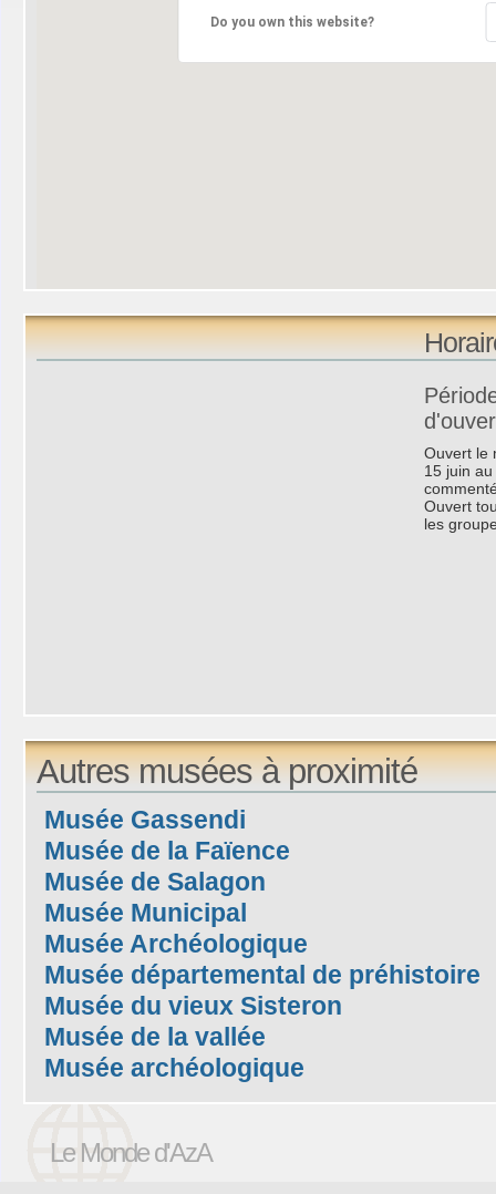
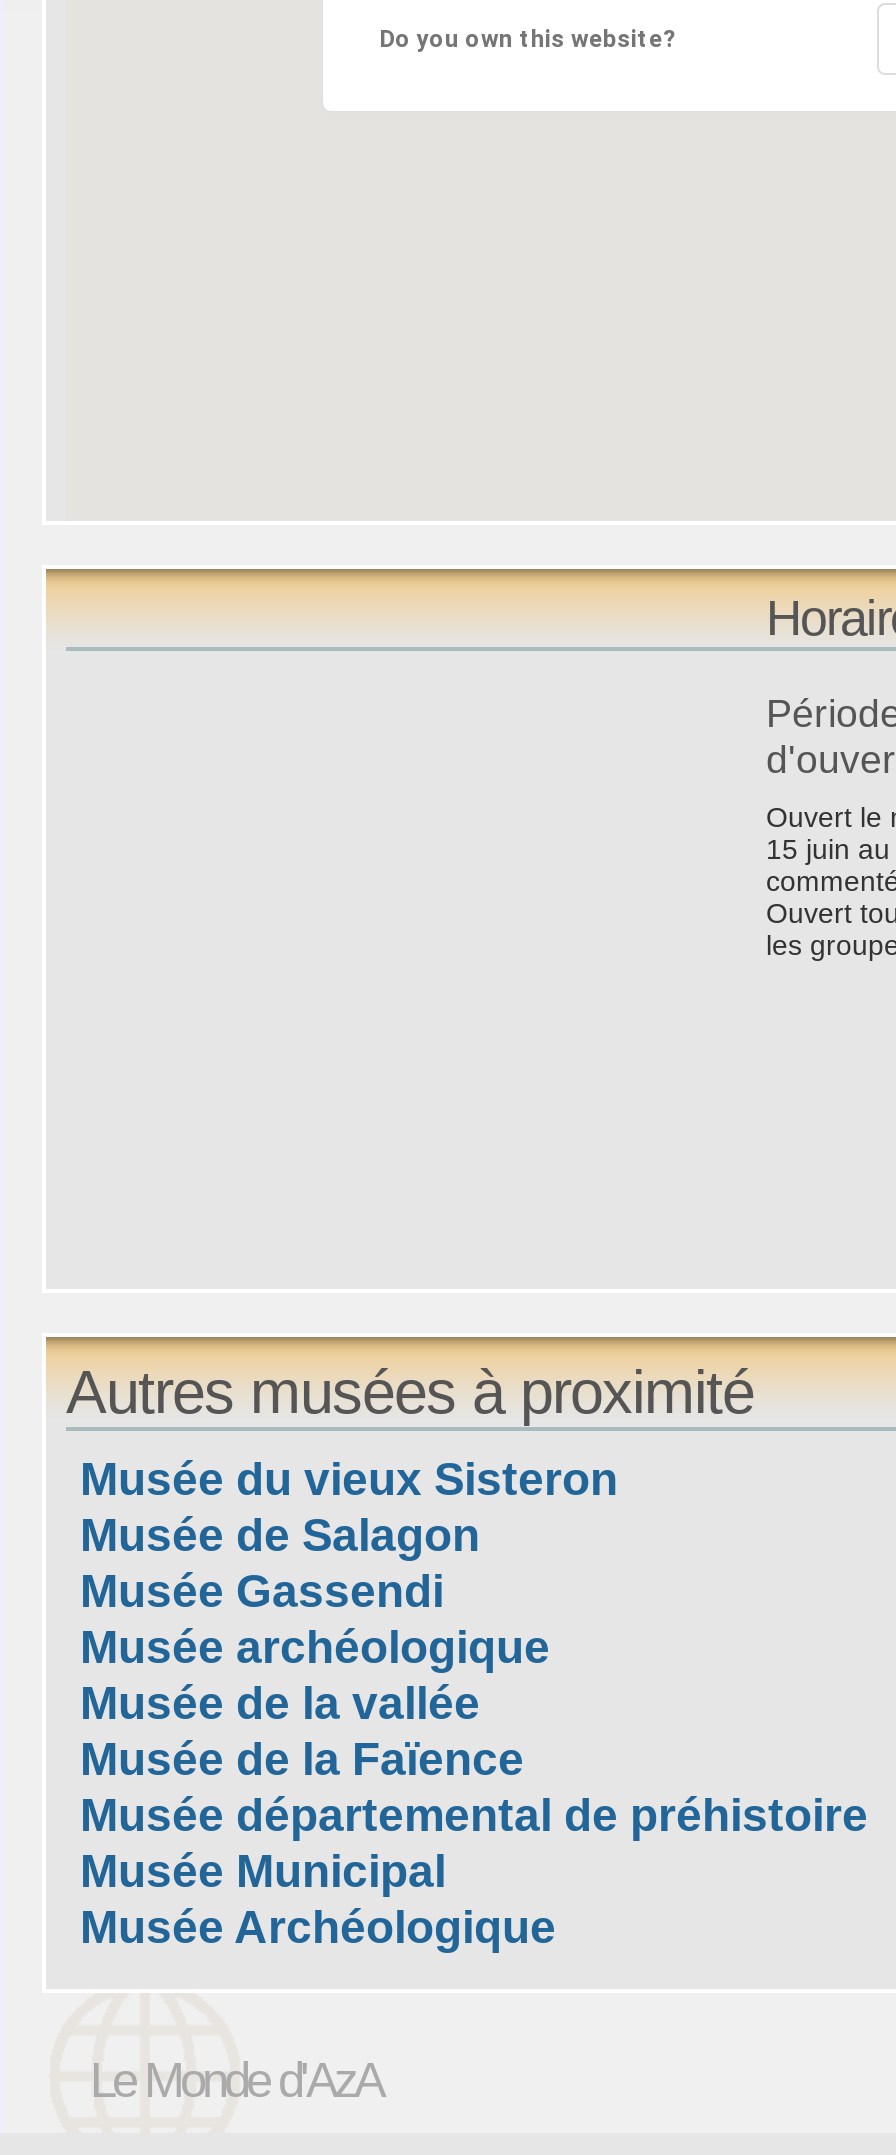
moved down: Musée Gassendi

moved down: Musée de la Faïence

moved up: Musée de Salagon

moved down: Musée Municipal | Musée Archéologique

moved up: Musée départemental de préhistoire

moved up: Musée du vieux Sisteron

moved up: Musée de la vallée | Musée archéologique
